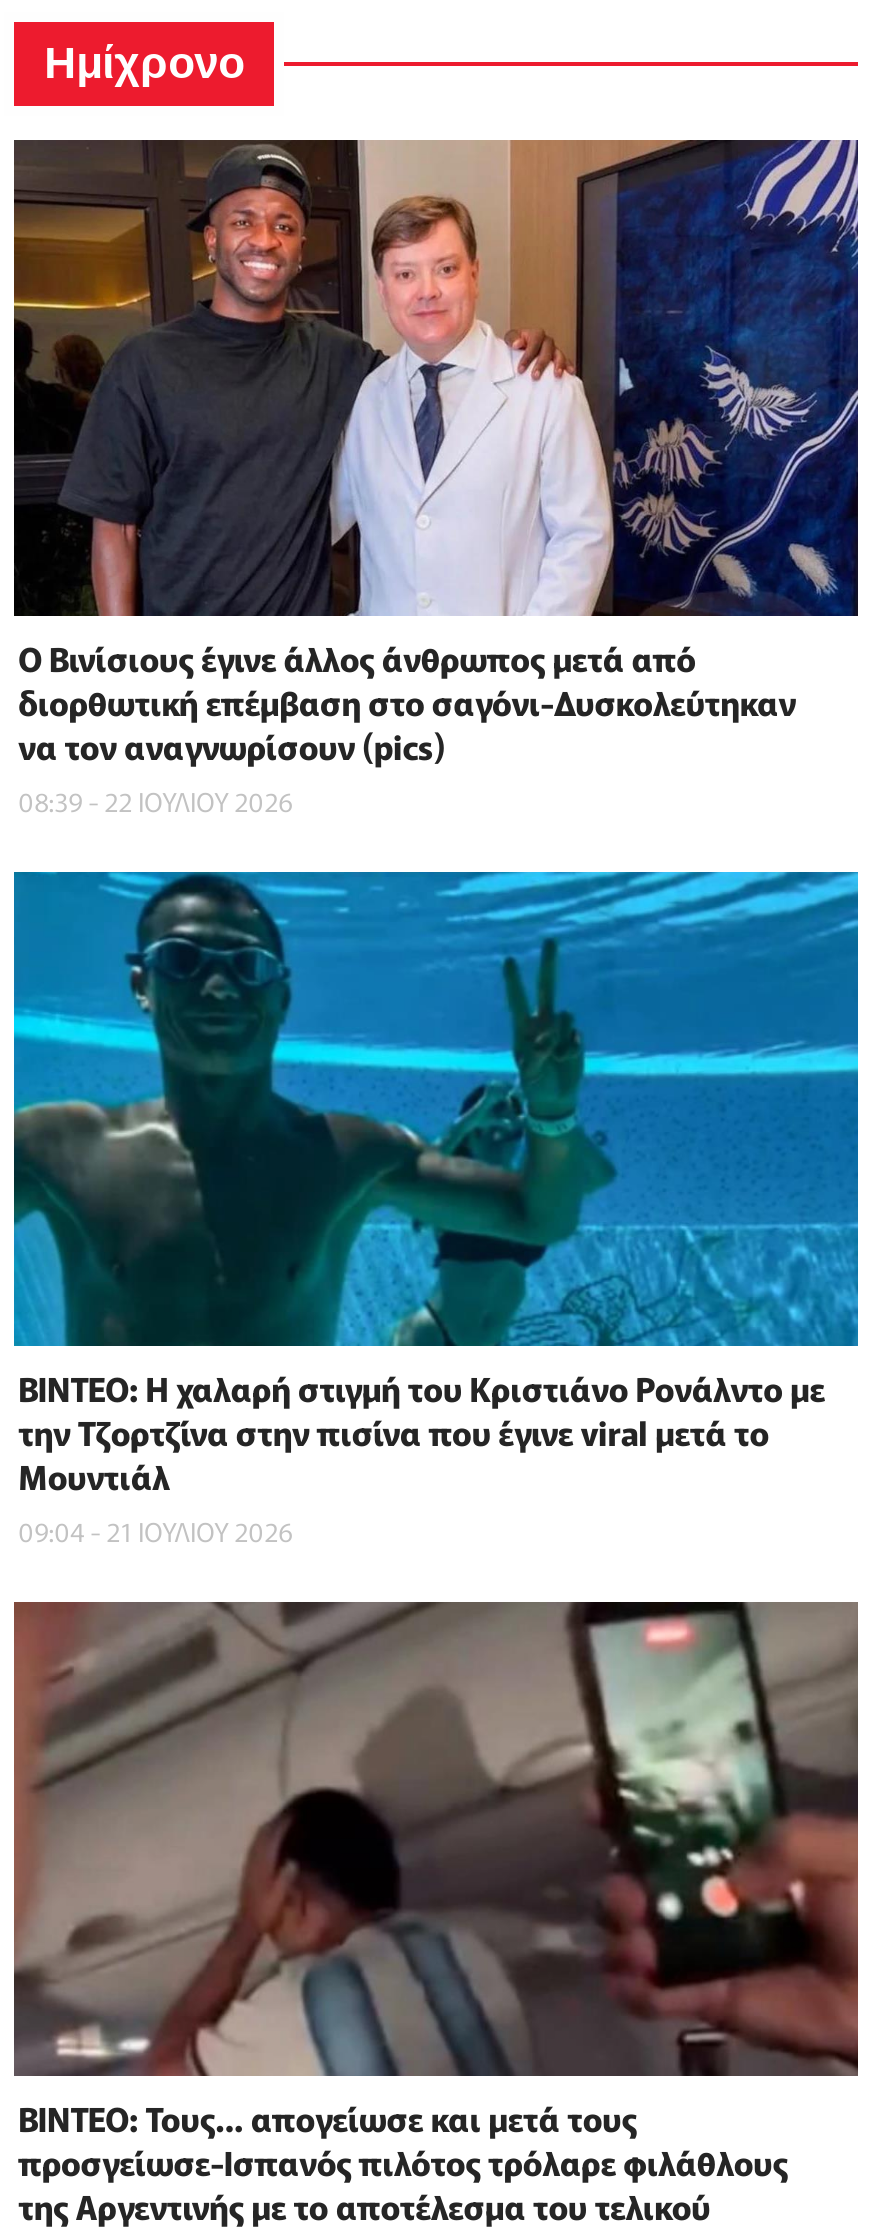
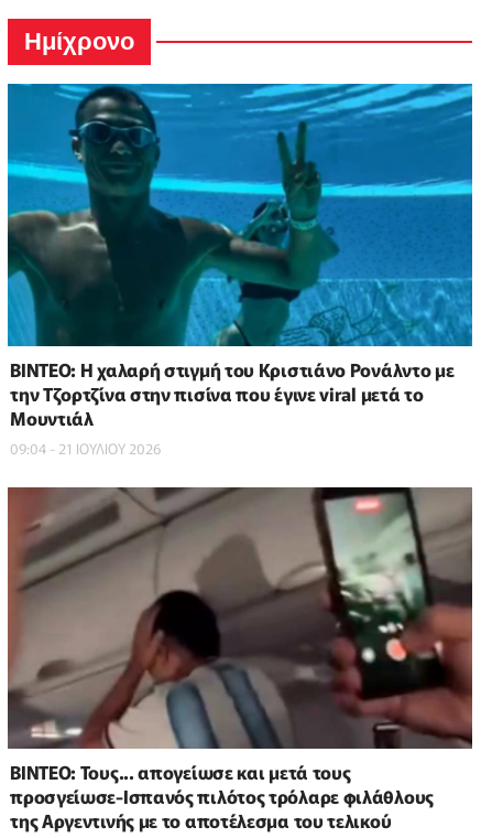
- [image]
- Ο Βινίσιους έγινε άλλος άνθρωπος μετά από
- διορθωτική επέμβαση στο σαγόνι-Δυσκολεύτηκαν
- να τον αναγνωρίσουν (pics)
- 08:39 - 22 ΙΟΥΛΙΟΥ 2026
